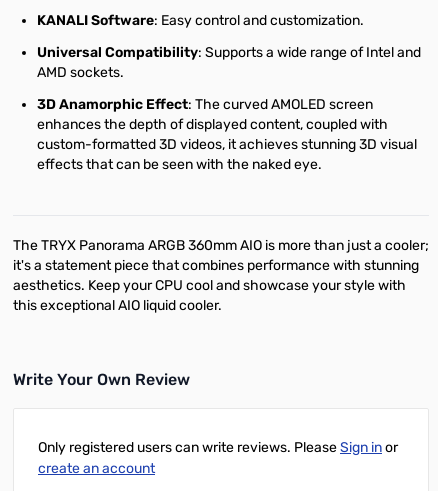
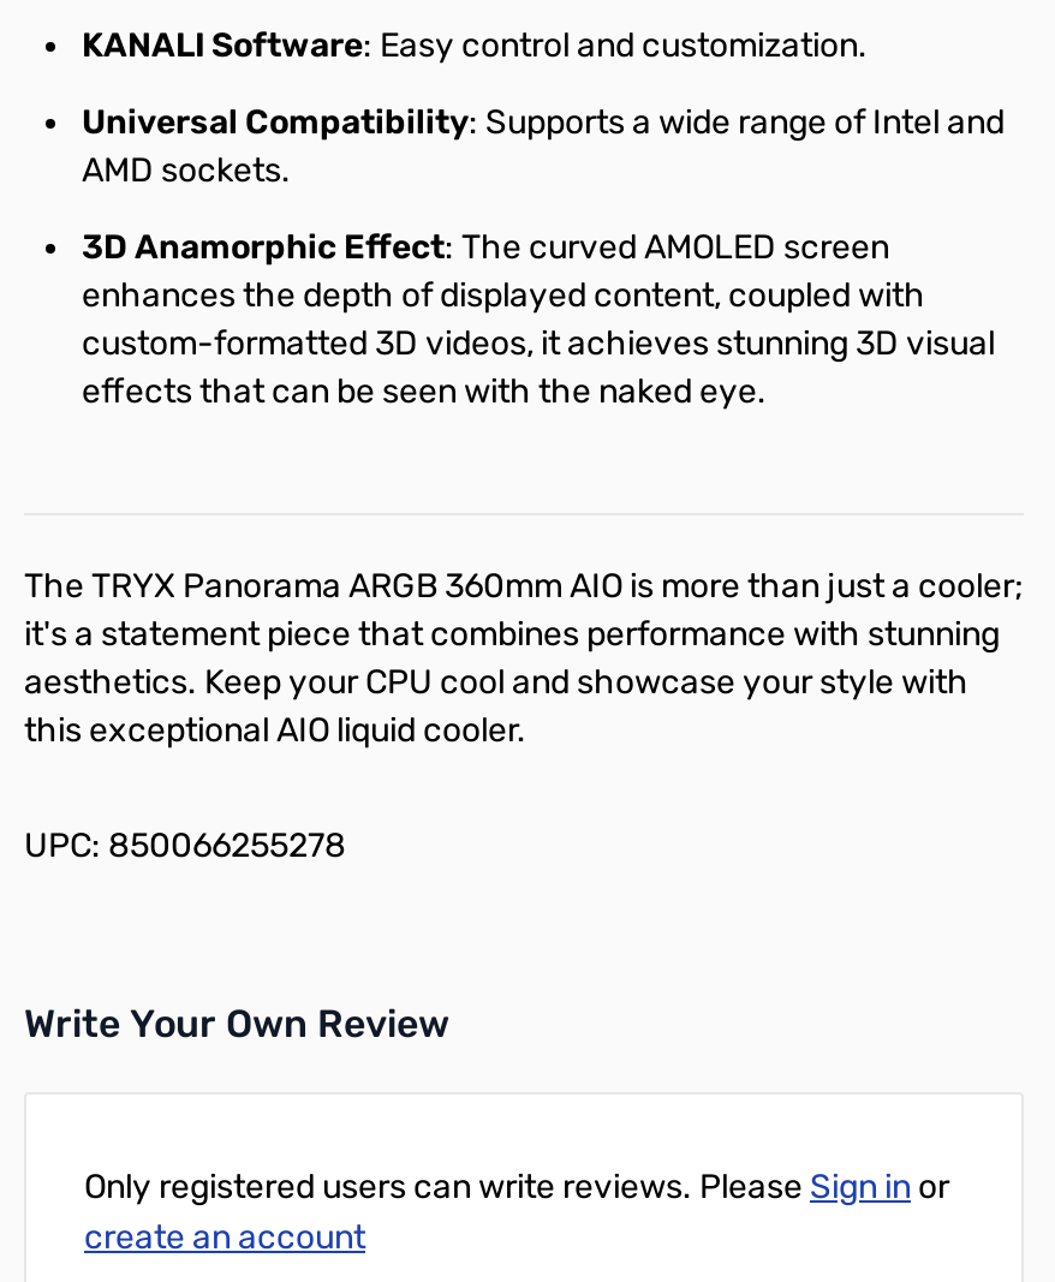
+ UPC: 850066255278
